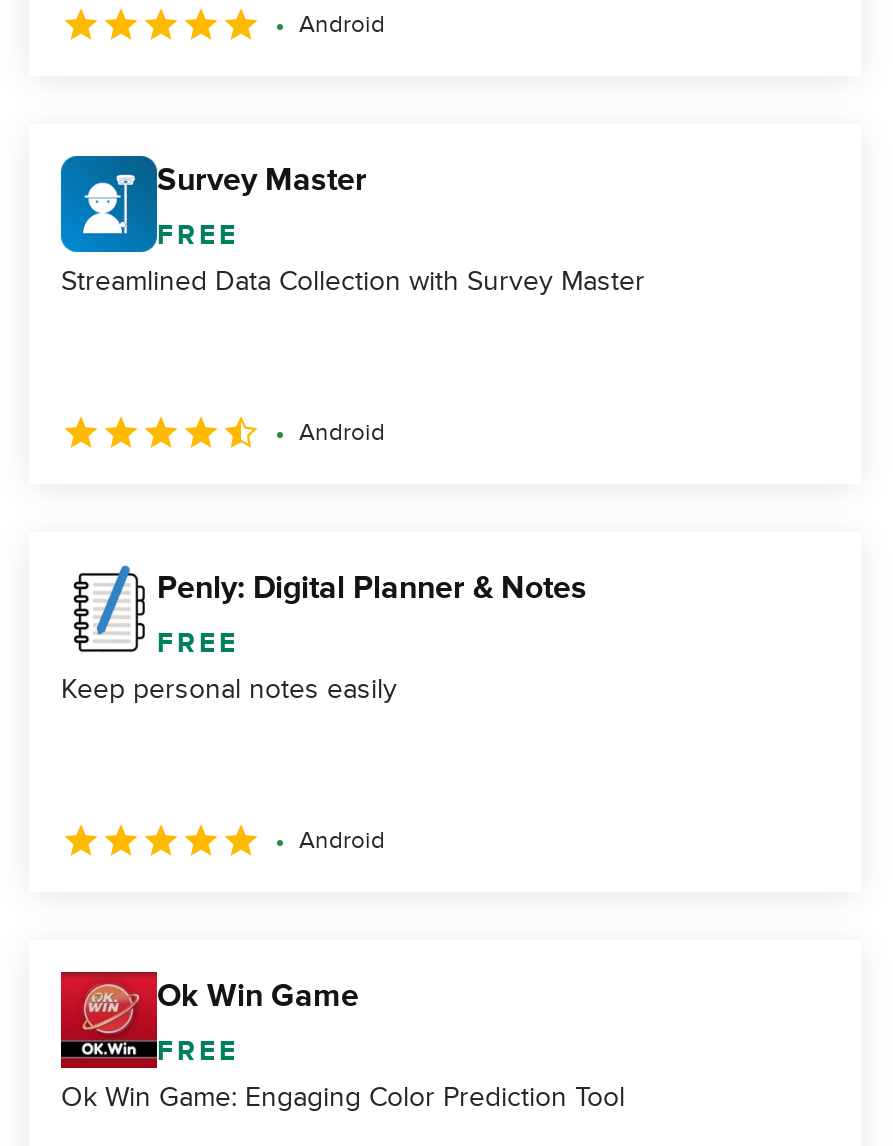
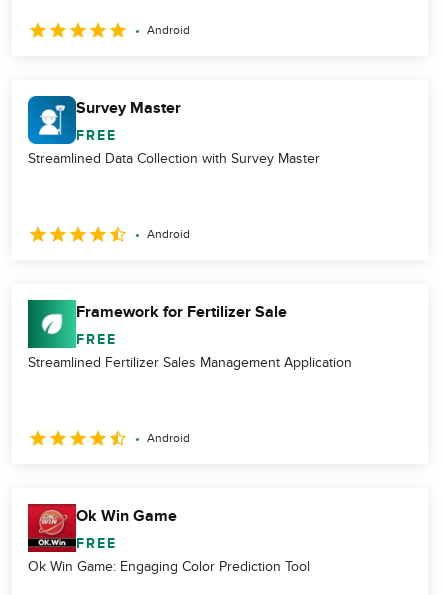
- [image]
- Penly: Digital Planner & Notes
+ [image]
+ Framework for Fertilizer Sale

- Keep personal notes easily
+ Streamlined Fertilizer Sales Management Application
